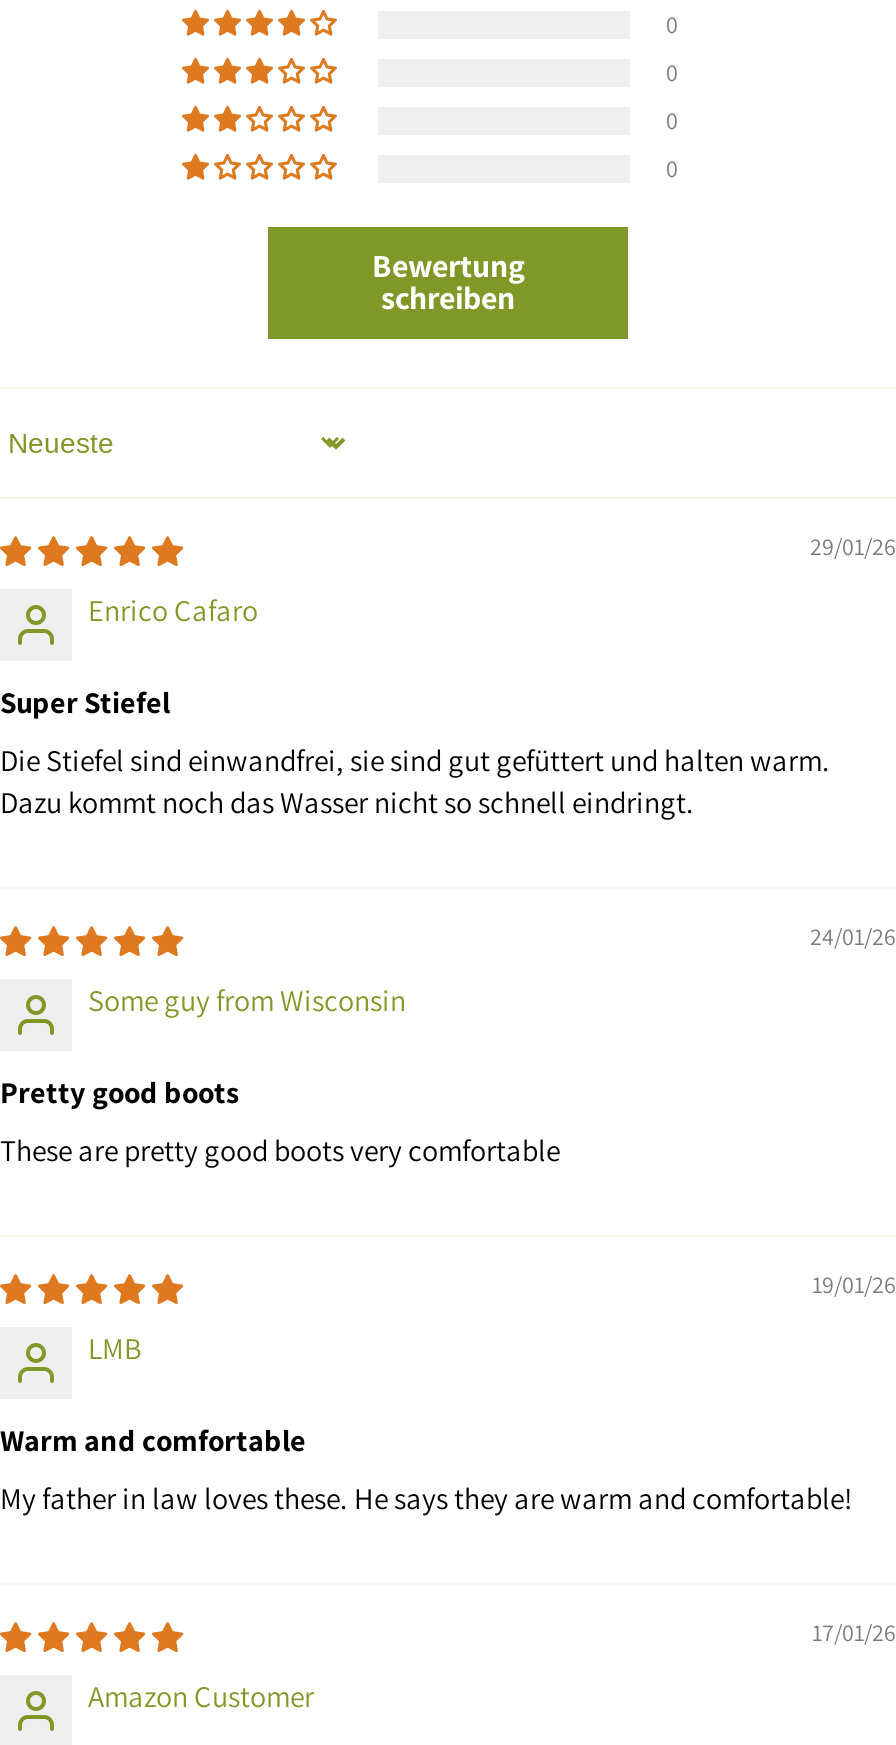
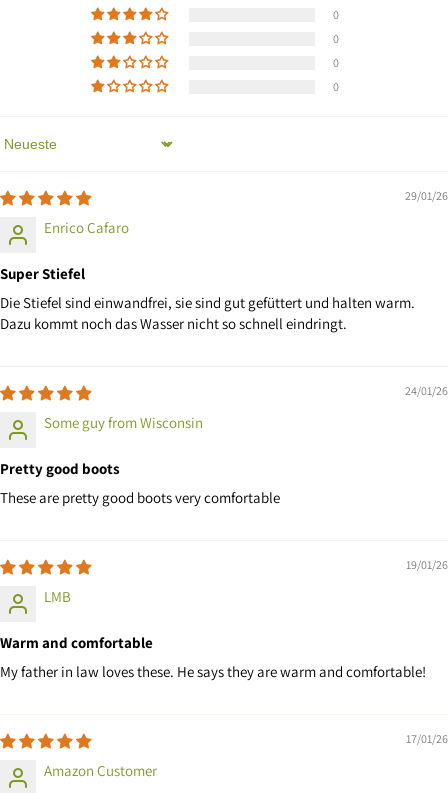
- Bewertung
- schreiben
